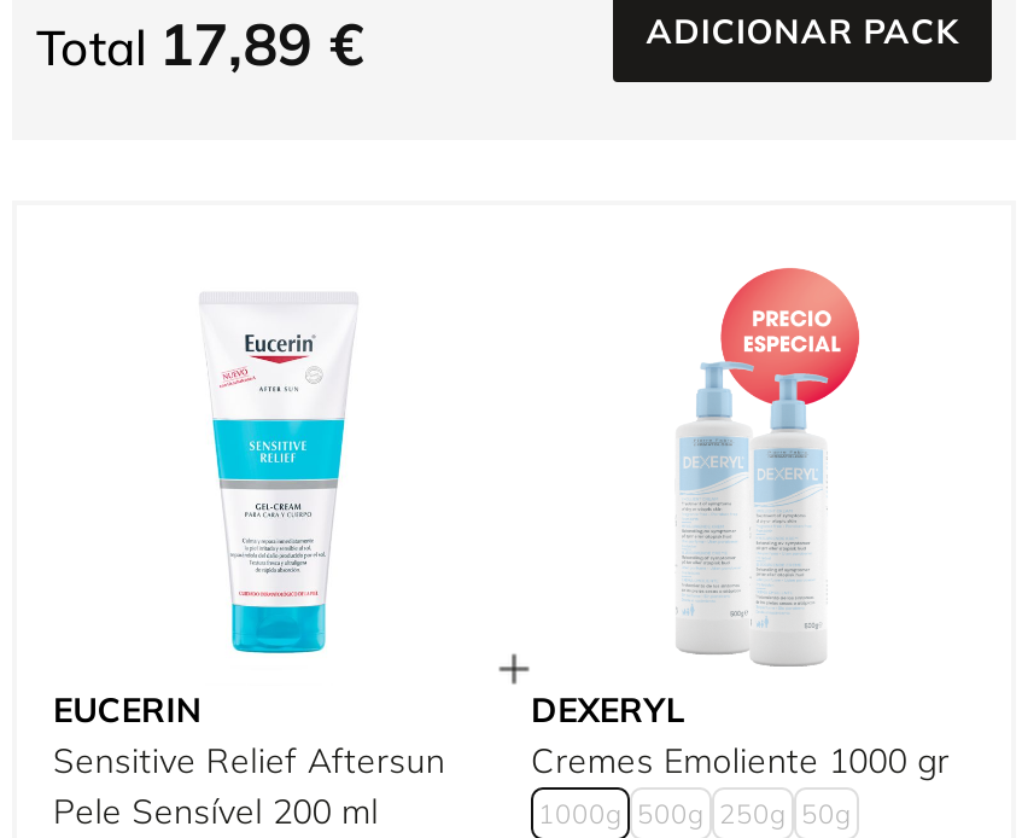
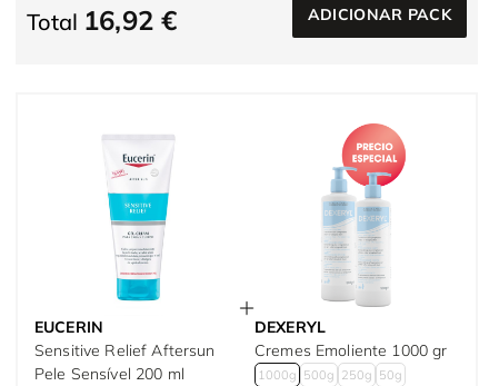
- Total 17,89 €
+ Total 16,92 €
